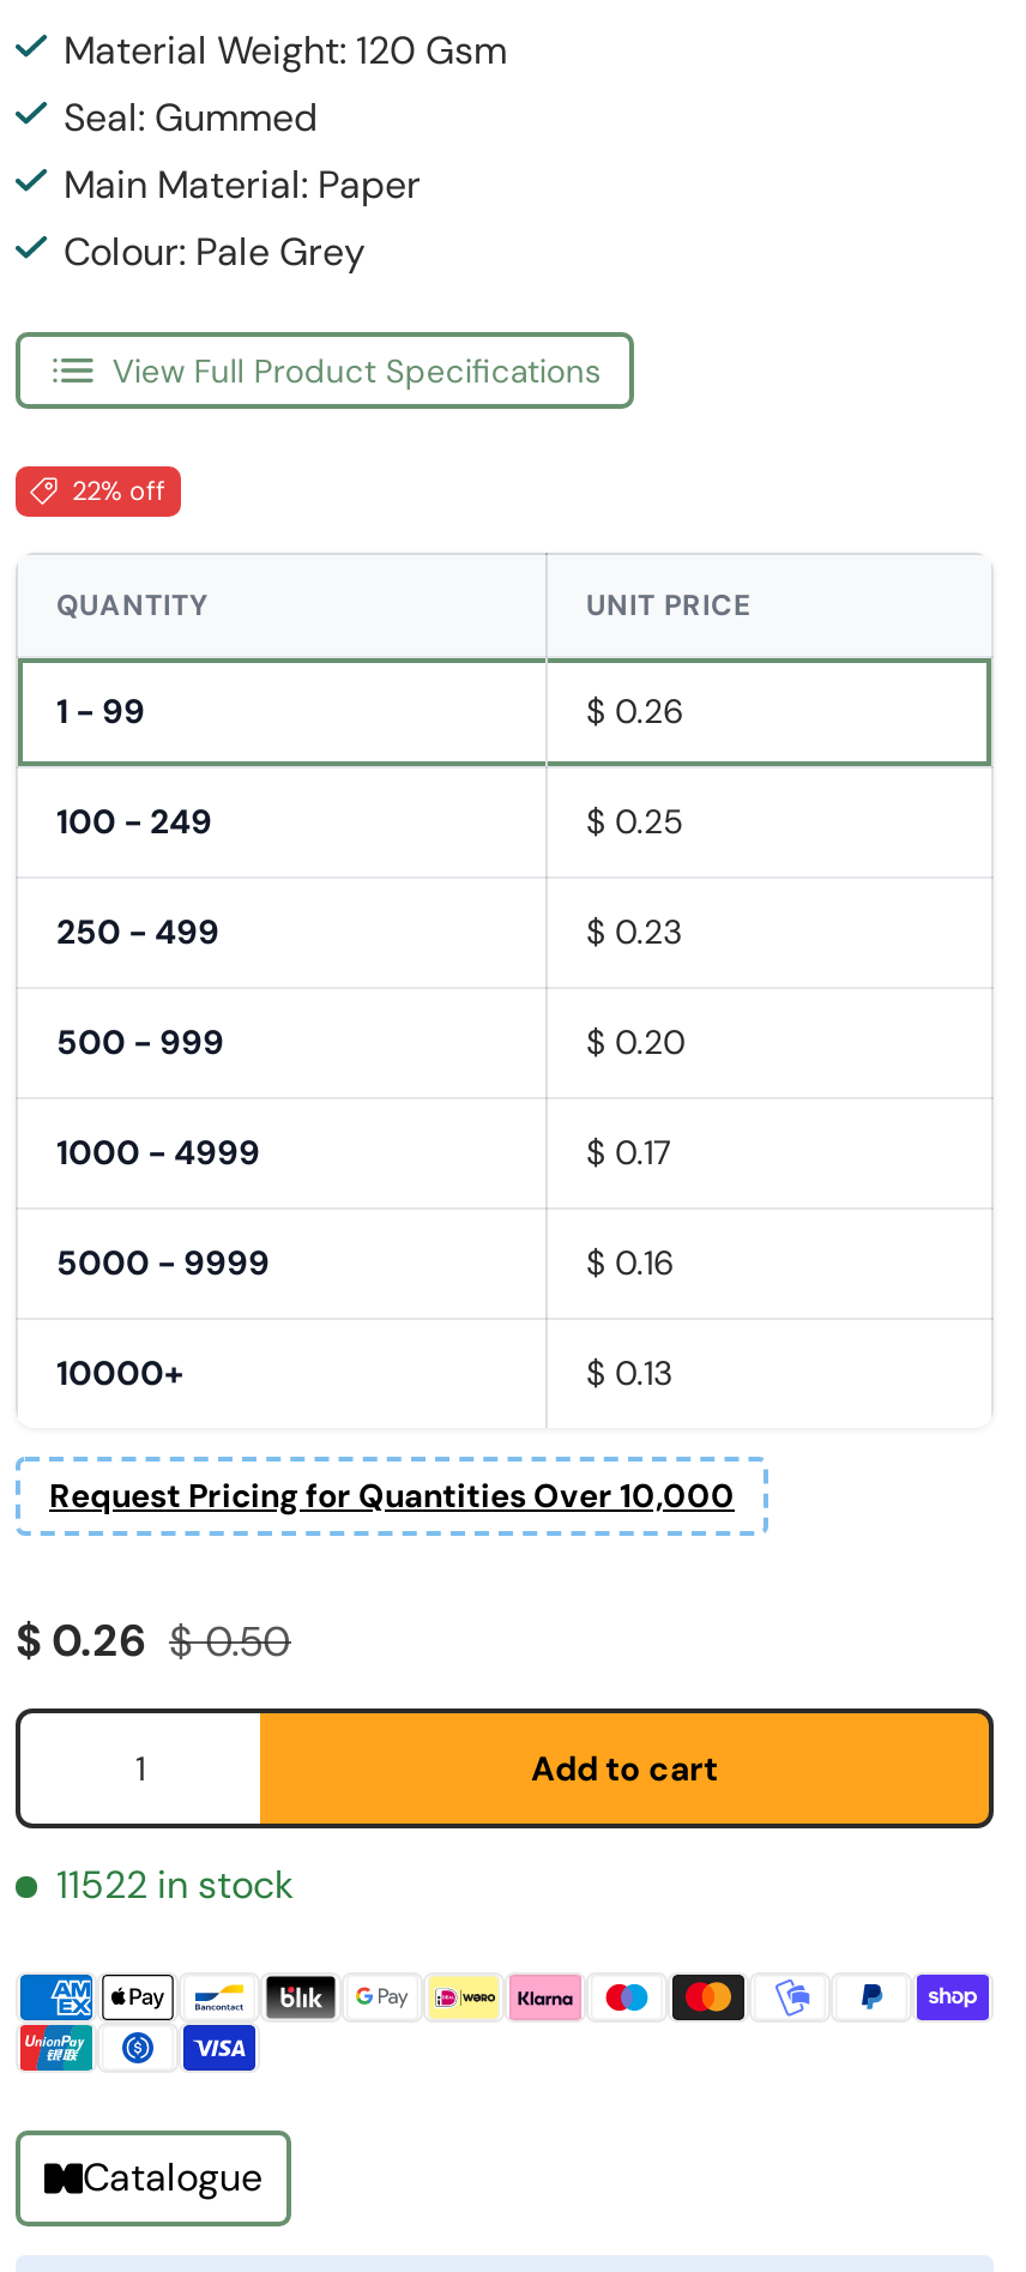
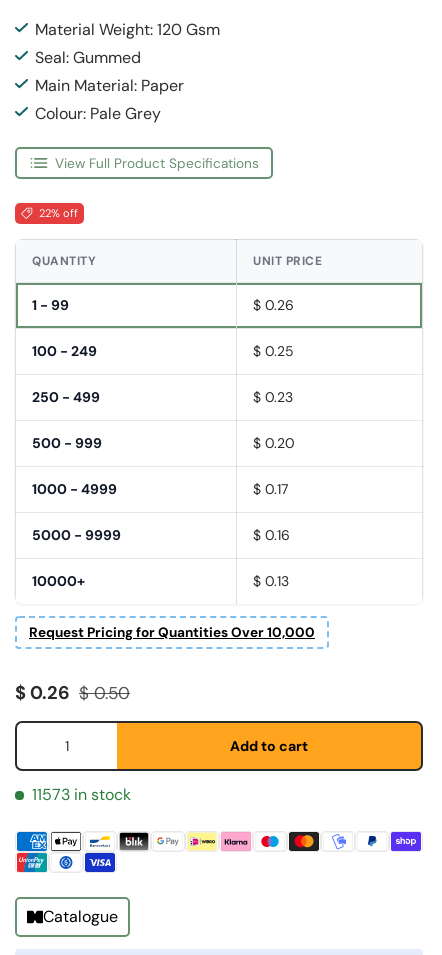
- 11522 in stock
+ 11573 in stock
